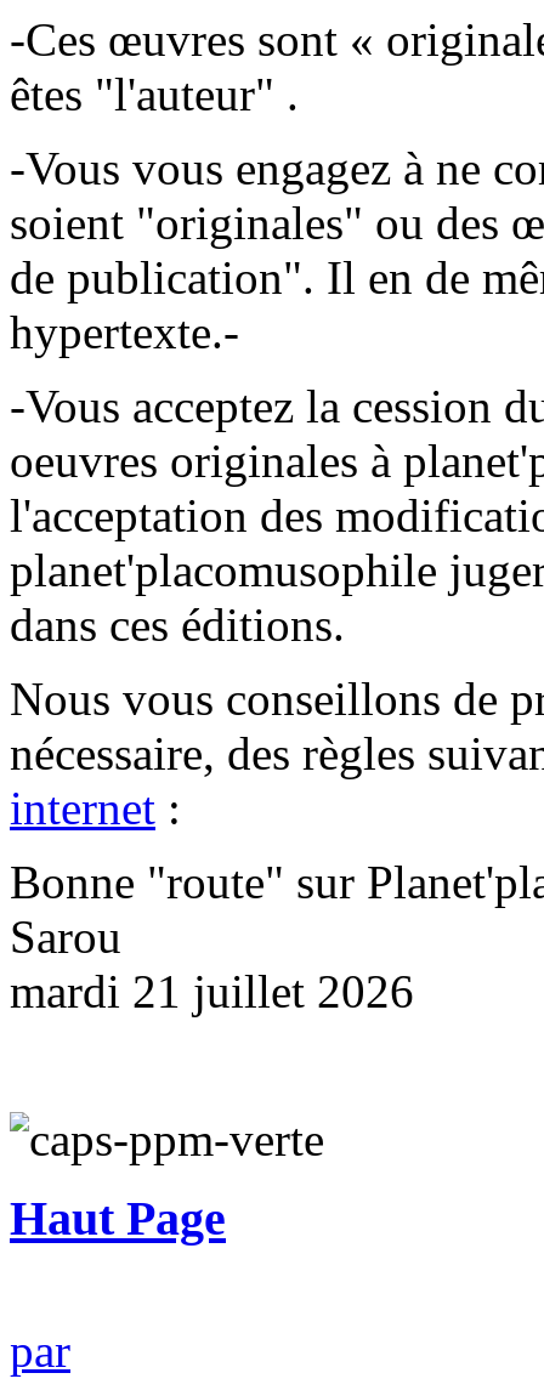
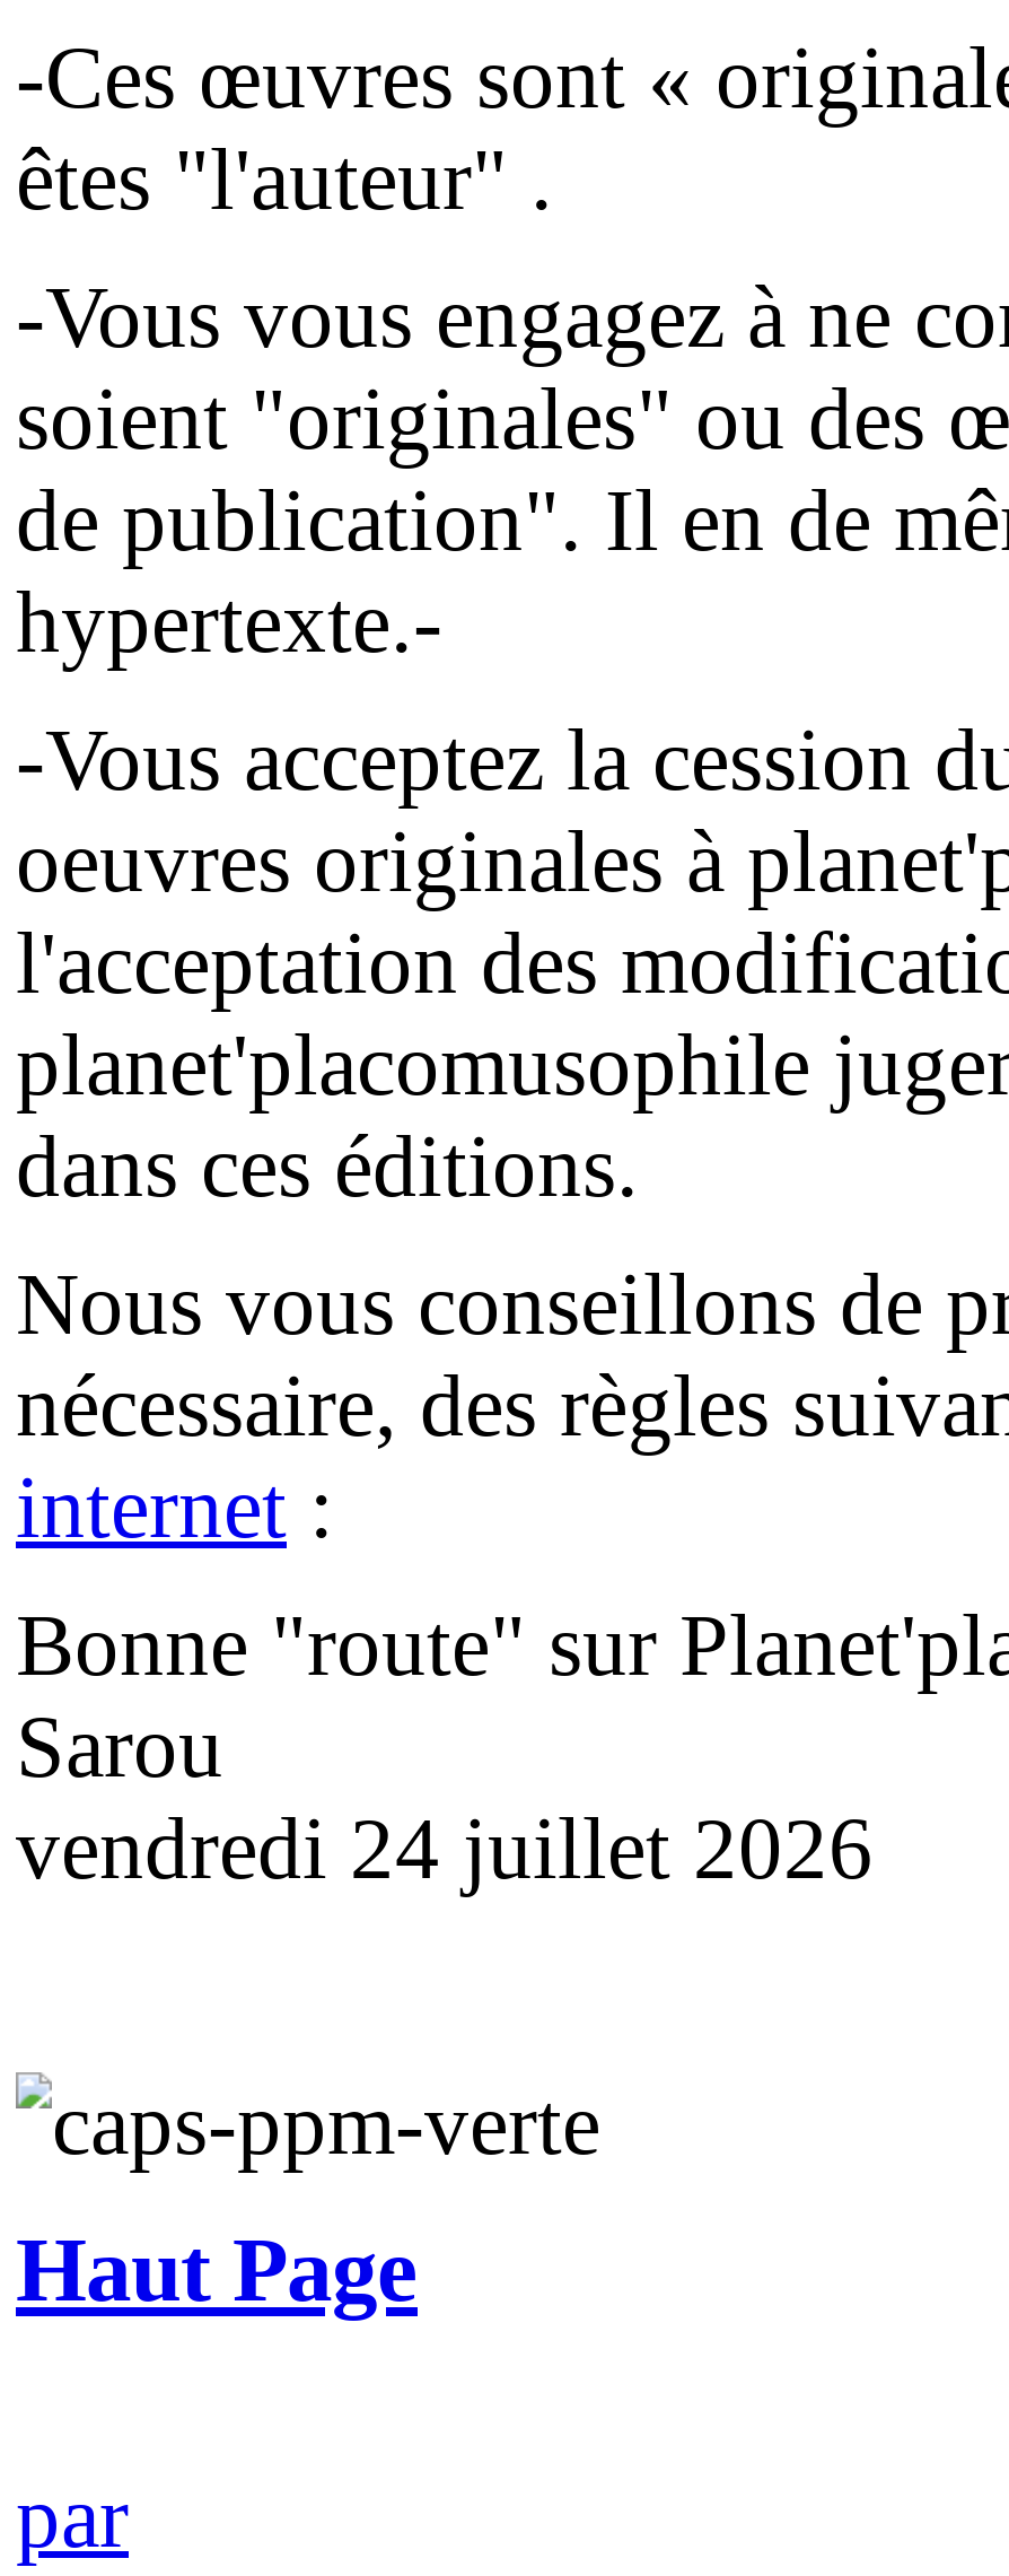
- mardi 21 juillet 2026
+ vendredi 24 juillet 2026
